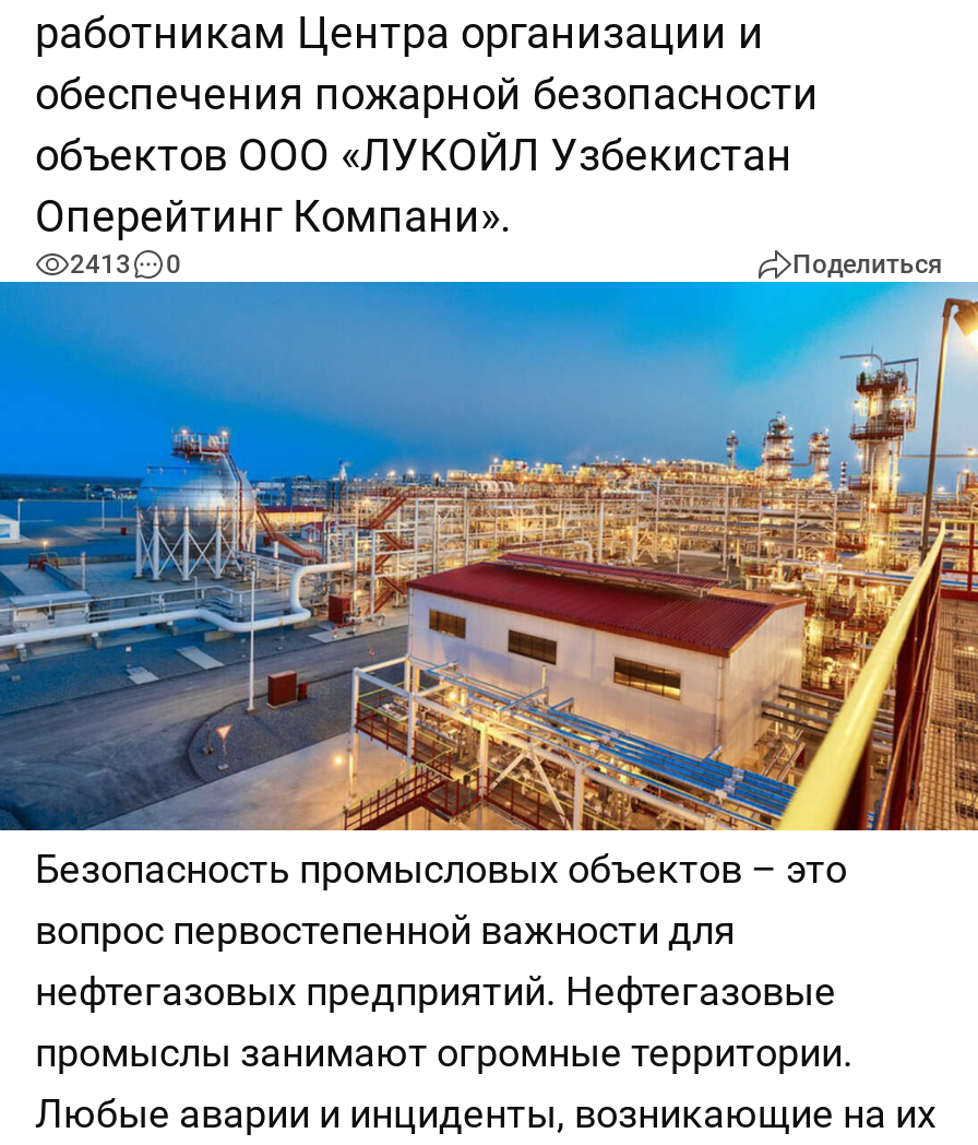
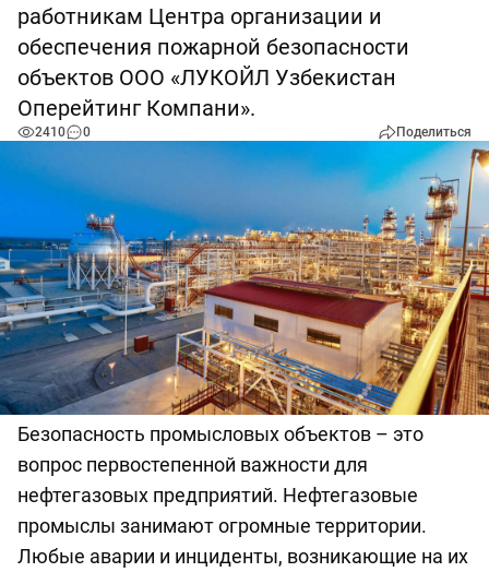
- 2413 0
+ 2410 0
